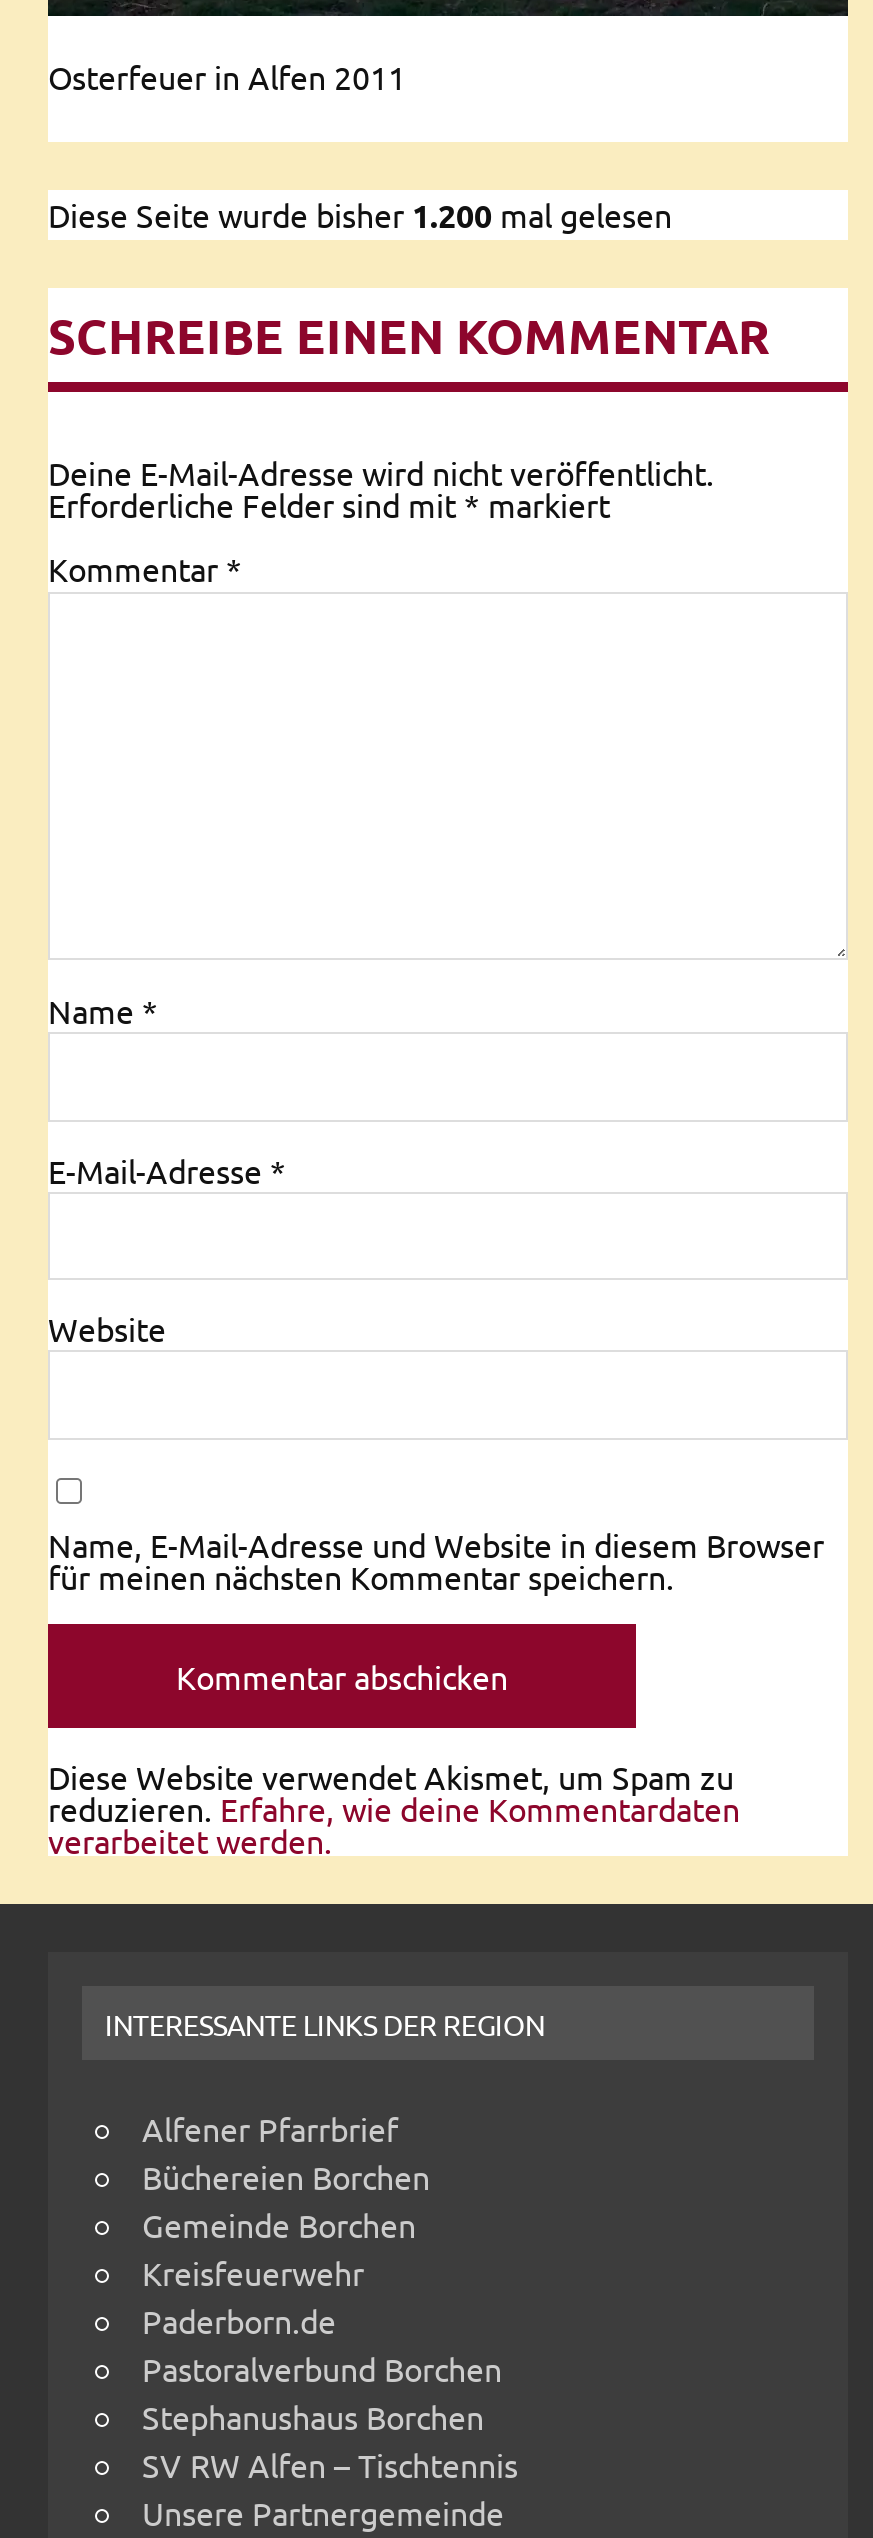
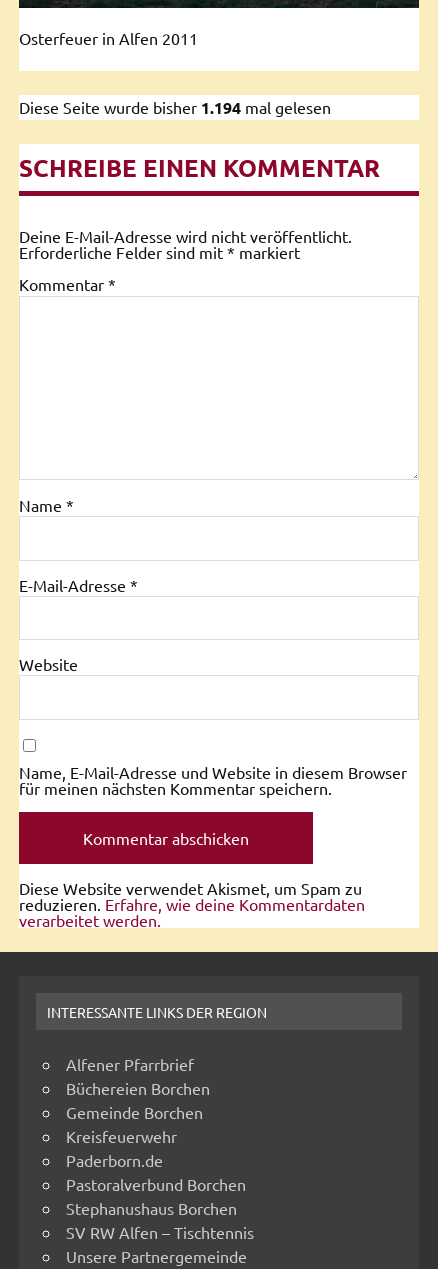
- Diese Seite wurde bisher 1.200 mal gelesen
+ Diese Seite wurde bisher 1.194 mal gelesen
